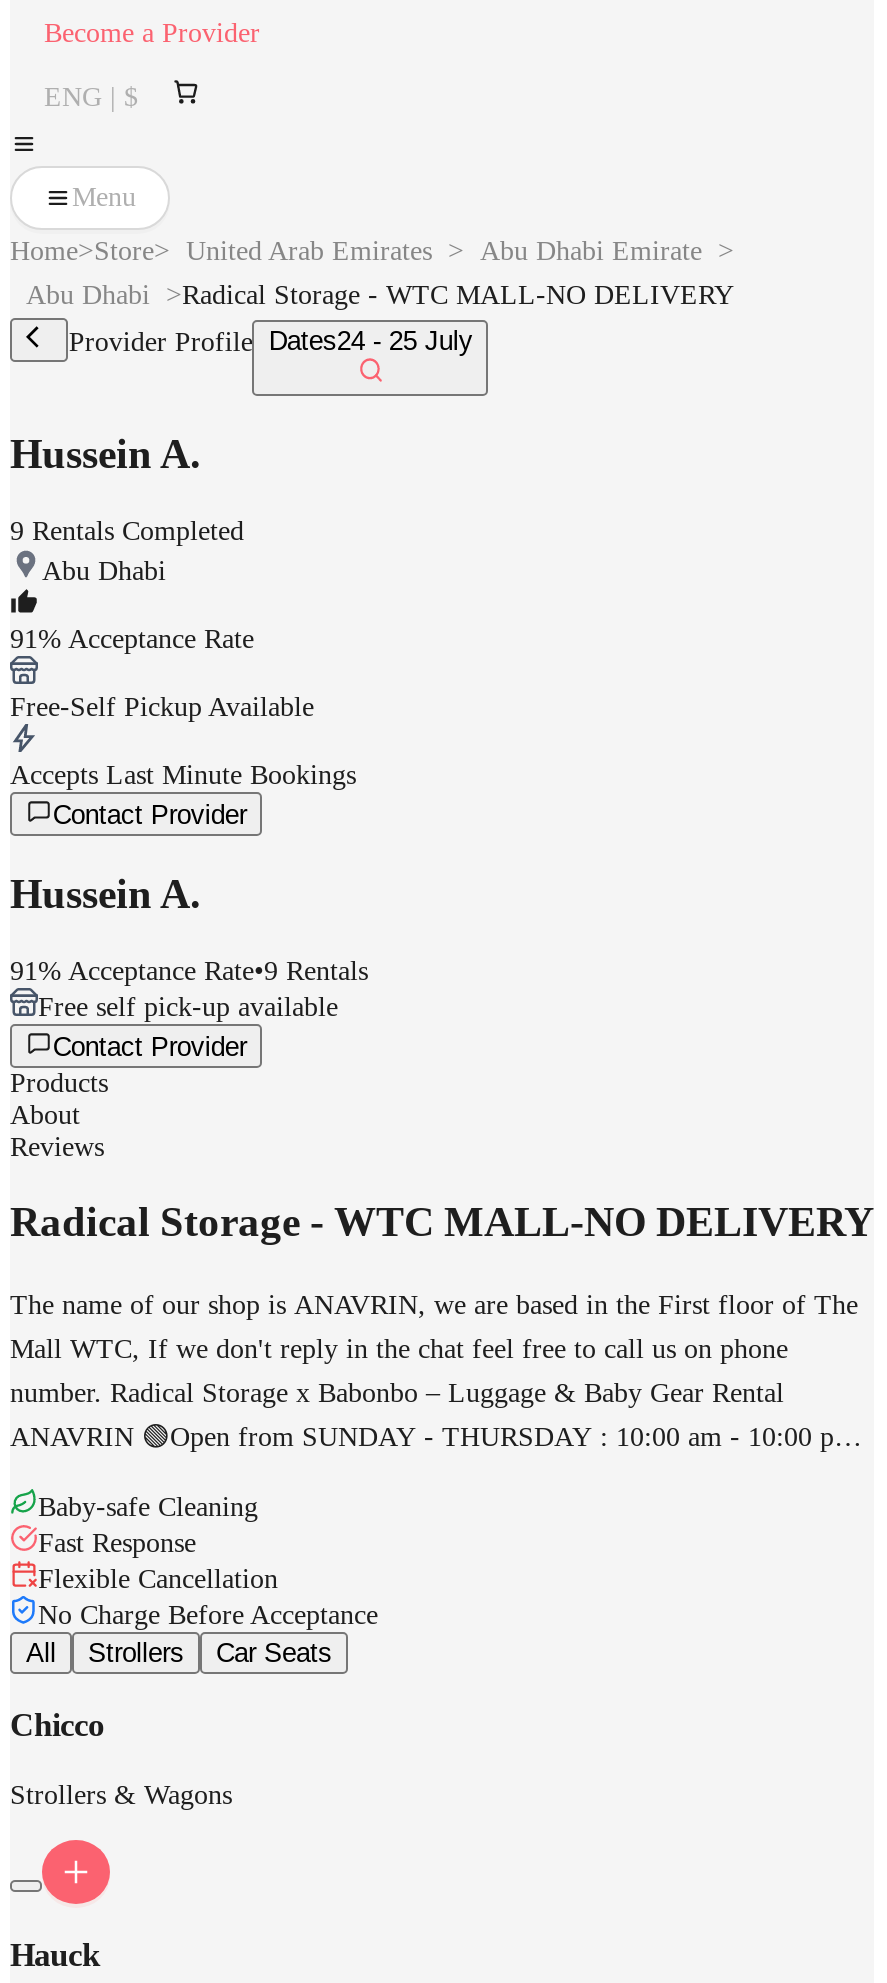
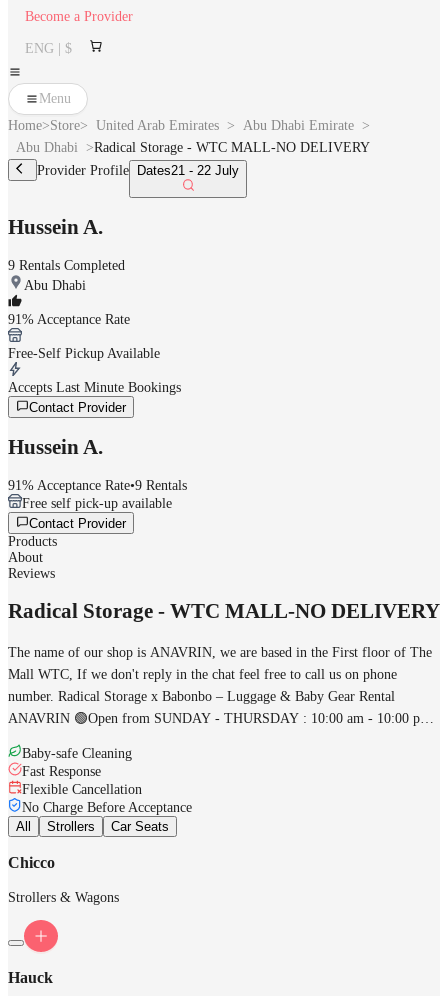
- Provider Profile Dates24 - 25 July
+ Provider Profile Dates21 - 22 July
